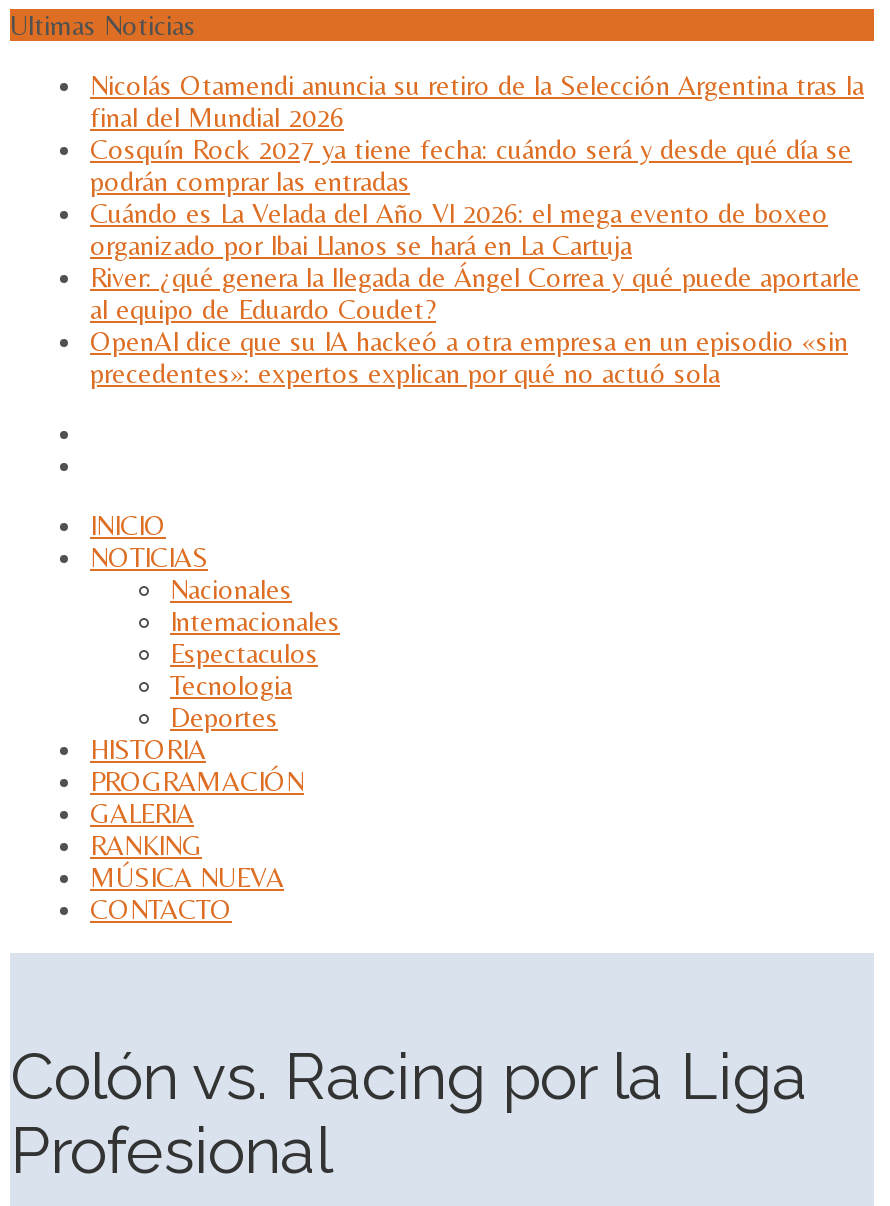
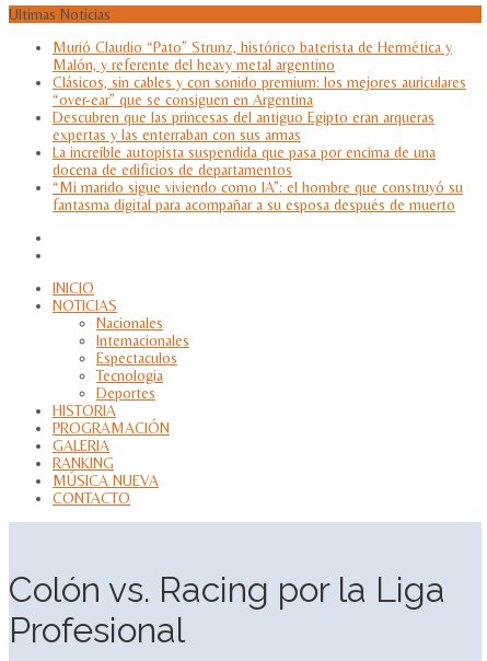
- Nicolás Otamendi anuncia su retiro de la Selección Argentina tras la
- final del Mundial 2026
- Cosquín Rock 2027 ya tiene fecha: cuándo será y desde qué día se
- podrán comprar las entradas
- Cuándo es La Velada del Año VI 2026: el mega evento de boxeo
- organizado por Ibai Llanos se hará en La Cartuja
- River: ¿qué genera la llegada de Ángel Correa y qué puede aportarle
- al equipo de Eduardo Coudet?
- OpenAI dice que su IA hackeó a otra empresa en un episodio «sin
- precedentes»: expertos explican por qué no actuó sola
+ Murió Claudio “Pato” Strunz, histórico baterista de Hermética y
+ Malón, y referente del heavy metal argentino
+ Clásicos, sin cables y con sonido premium: los mejores auriculares
+ “over-ear” que se consiguen en Argentina
+ Descubren que las princesas del antiguo Egipto eran arqueras
+ expertas y las enterraban con sus armas
+ La increíble autopista suspendida que pasa por encima de una
+ docena de edificios de departamentos
+ “Mi marido sigue viviendo como IA”: el hombre que construyó su
+ fantasma digital para acompañar a su esposa después de muerto
